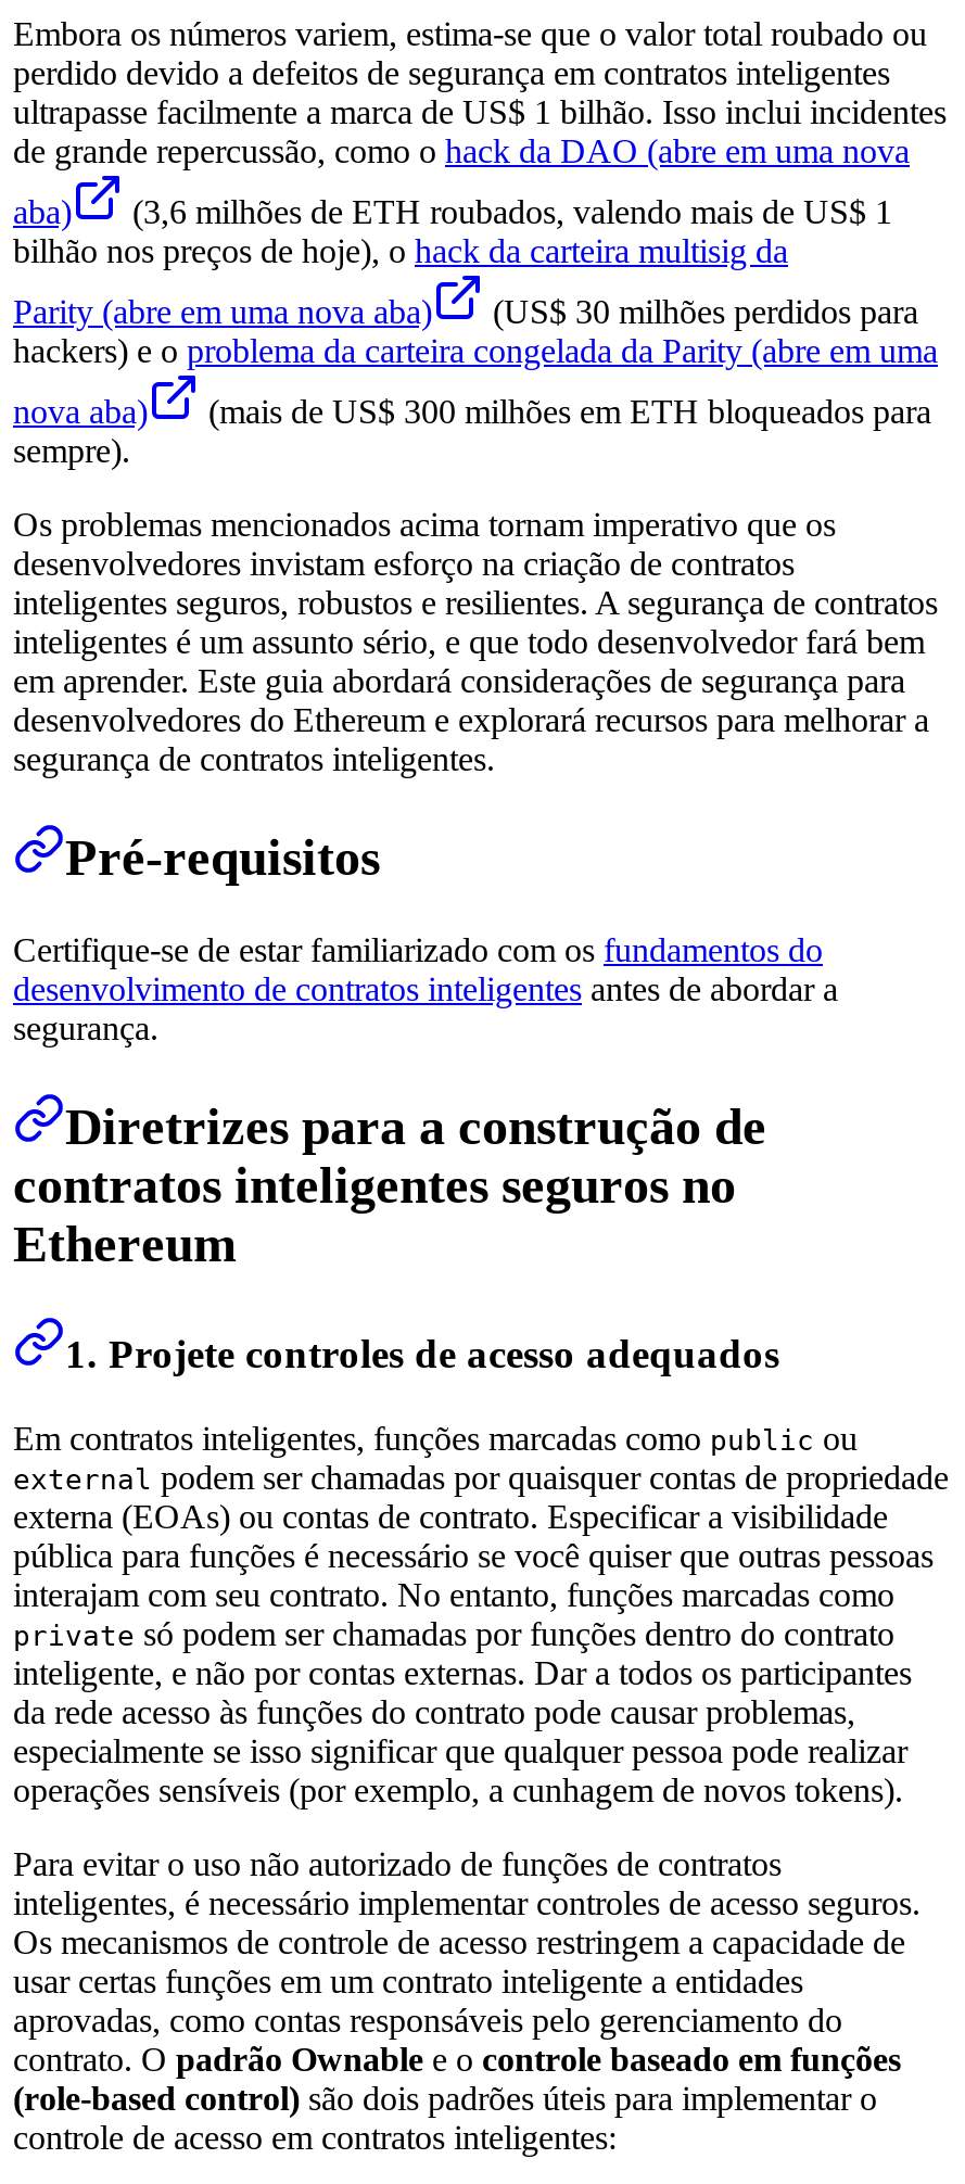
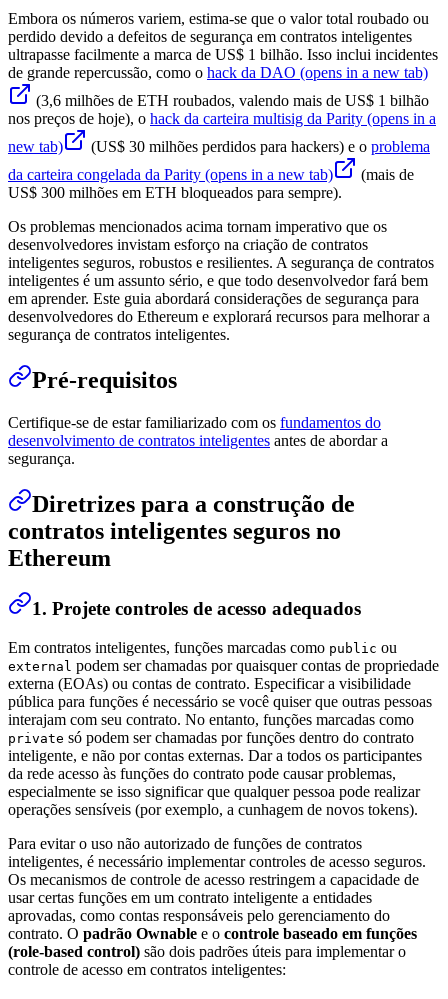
- de grande repercussão, como o hack da DAO (abre em uma nova
+ de grande repercussão, como o hack da DAO (opens in a new tab)

- aba)
- (3,6 milhões de ETH roubados, valendo mais de US$ 1
- bilhão nos preços de hoje), o hack da carteira multisig da
+ (3,6 milhões de ETH roubados, valendo mais de US$ 1 bilhão
+ nos preços de hoje), o hack da carteira multisig da Parity (opens in a

- Parity (abre em uma nova aba)
- (US$ 30 milhões perdidos para
- hackers) e o problema da carteira congelada da Parity (abre em uma
+ new tab)
+ (US$ 30 milhões perdidos para hackers) e o problema

- nova aba)
- (mais de US$ 300 milhões em ETH bloqueados para
- sempre).
+ da carteira congelada da Parity (opens in a new tab)
+ (mais de
+ US$ 300 milhões em ETH bloqueados para sempre).
